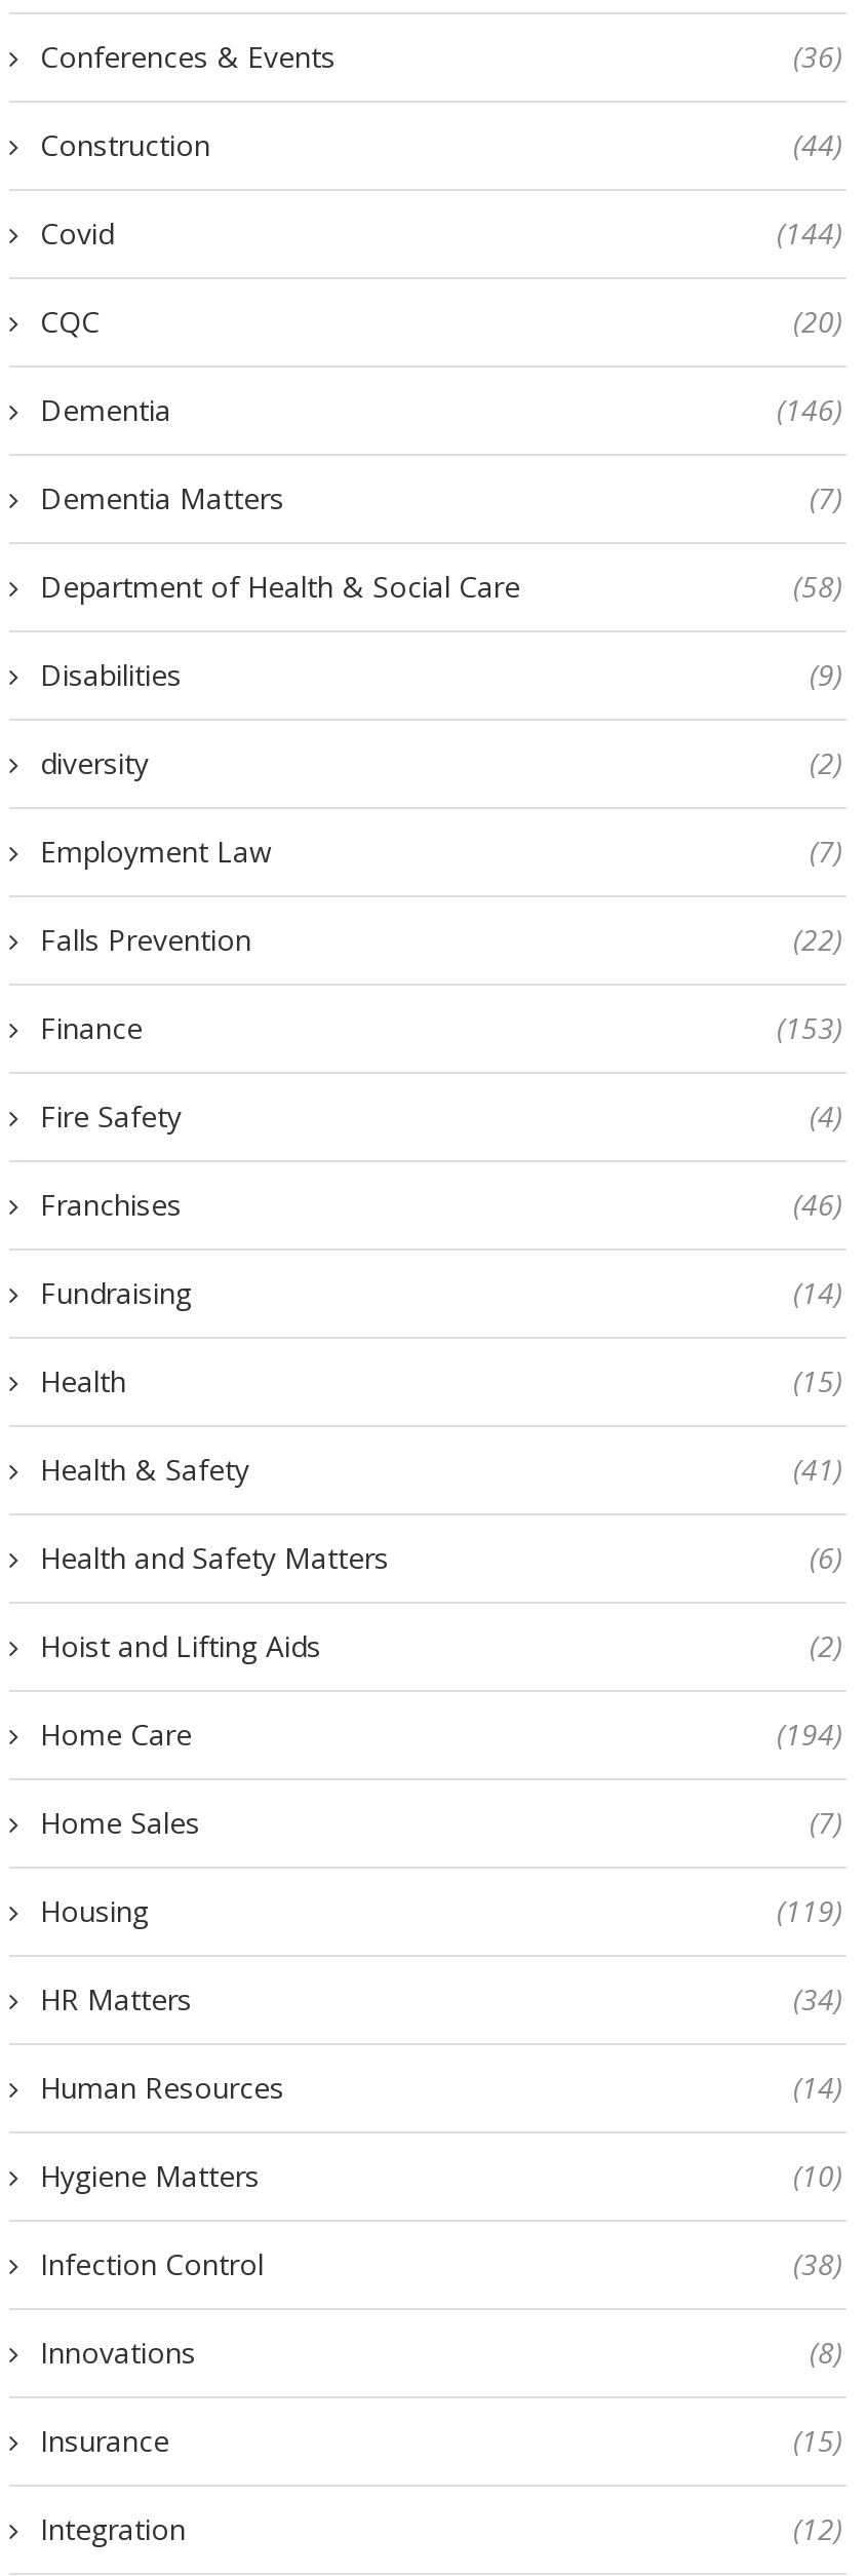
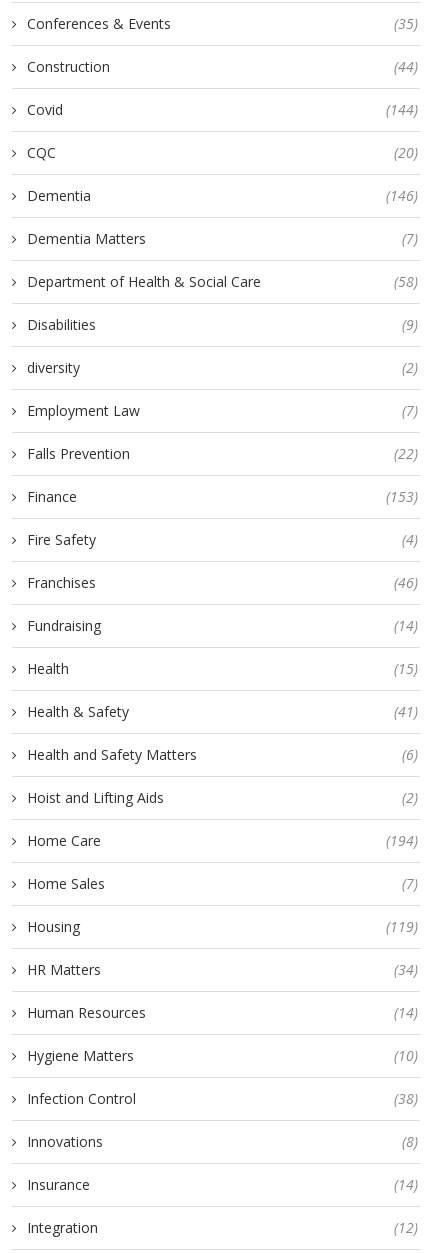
- (36)
+ (35)

- (15)
+ (14)
